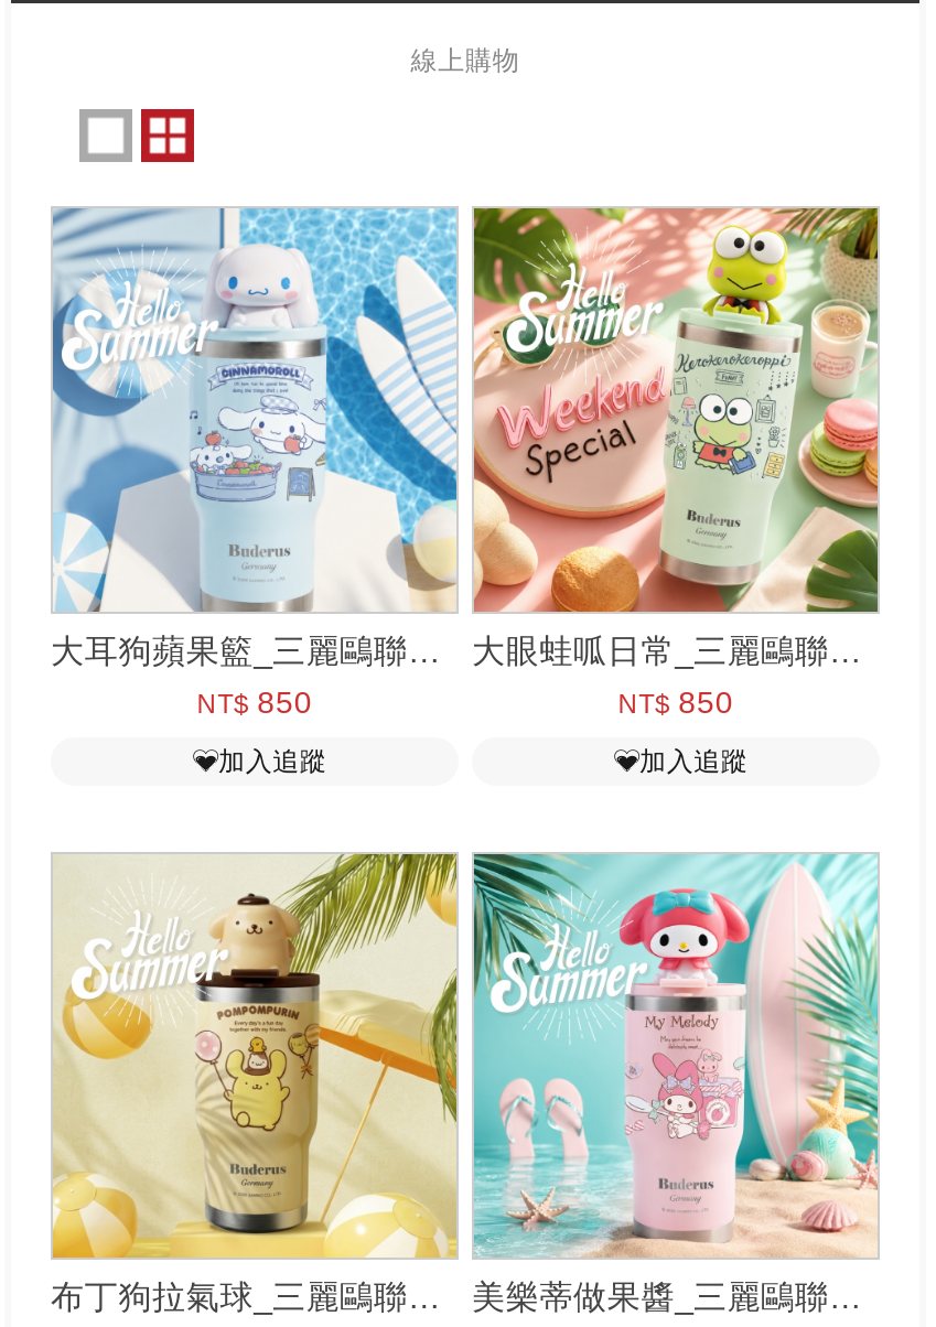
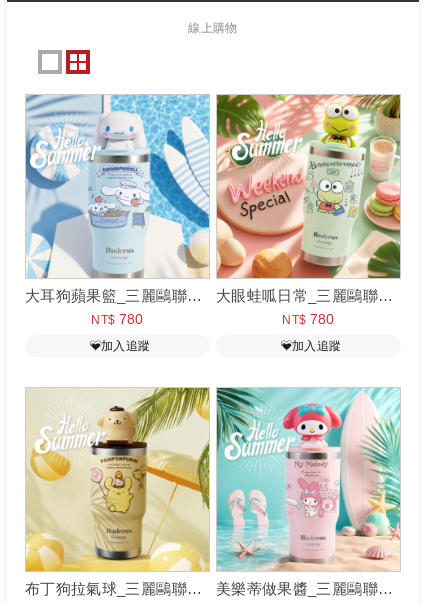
- NT$ 850
+ NT$ 780

- NT$ 850
+ NT$ 780
